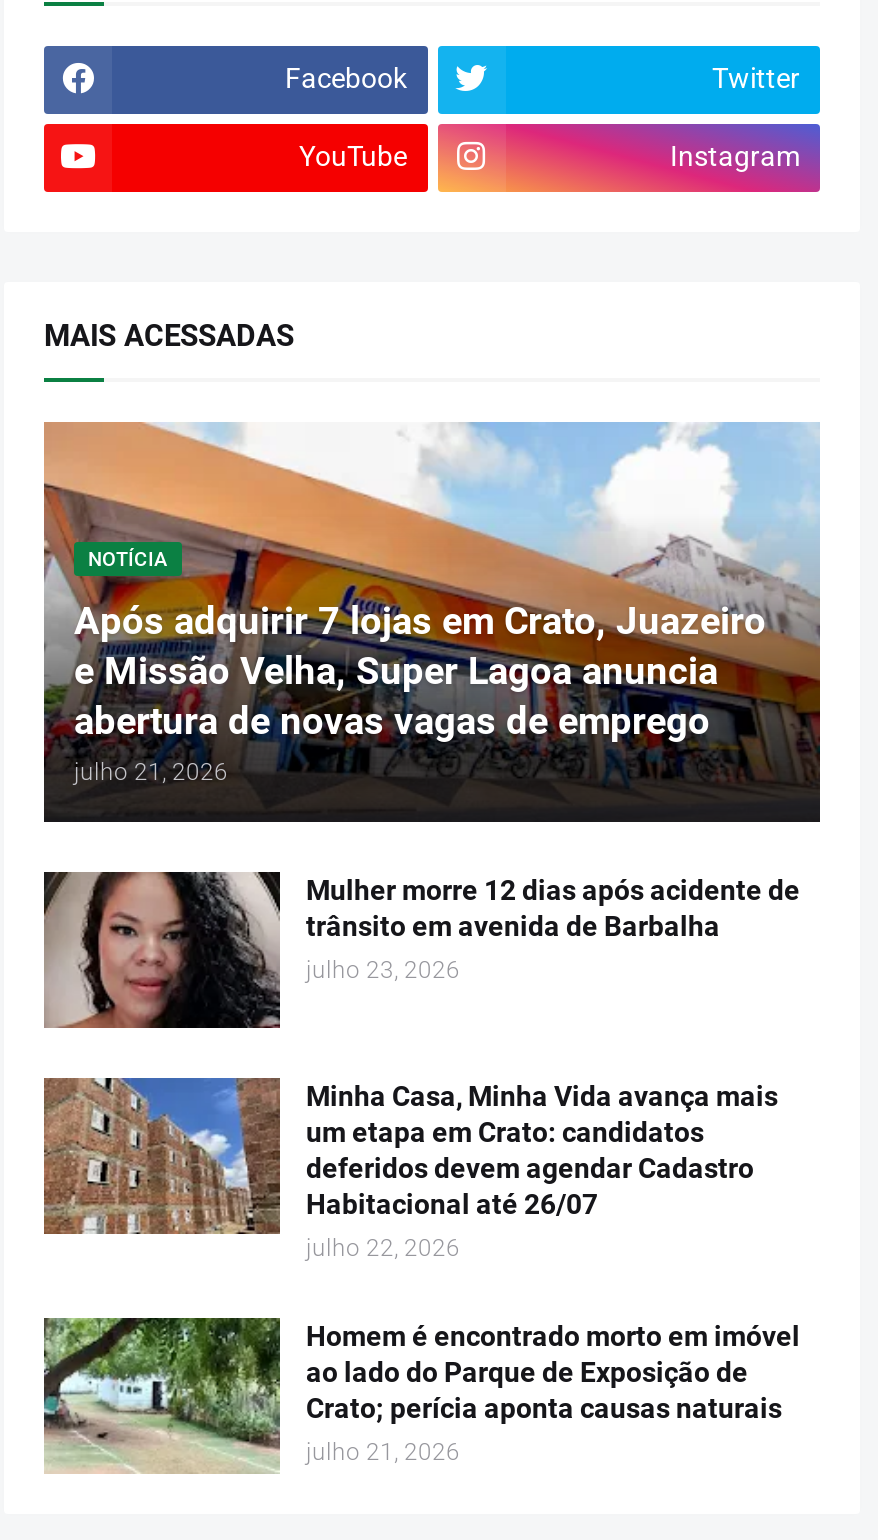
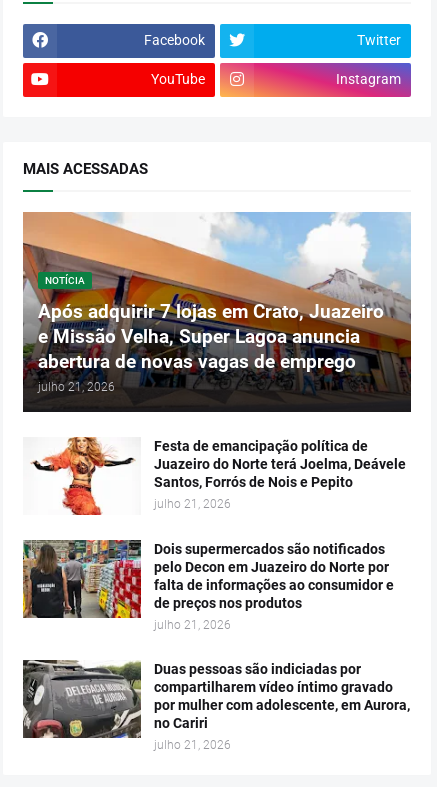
- [image]
- Mulher morre 12 dias após acidente de
- trânsito em avenida de Barbalha
- julho 23, 2026
+ [image]
+ Festa de emancipação política de
+ Juazeiro do Norte terá Joelma, Deávele
+ Santos, Forrós de Nois e Pepito
+ julho 21, 2026

- [image]
- Minha Casa, Minha Vida avança mais
- um etapa em Crato: candidatos
- deferidos devem agendar Cadastro
- Habitacional até 26/07
- julho 22, 2026
+ [image]
+ Dois supermercados são notificados
+ pelo Decon em Juazeiro do Norte por
+ falta de informações ao consumidor e
+ de preços nos produtos
+ julho 21, 2026

- [image]
- Homem é encontrado morto em imóvel
- ao lado do Parque de Exposição de
- Crato; perícia aponta causas naturais
+ [image]
+ Duas pessoas são indiciadas por
+ compartilharem vídeo íntimo gravado
+ por mulher com adolescente, em Aurora,
+ no Cariri
